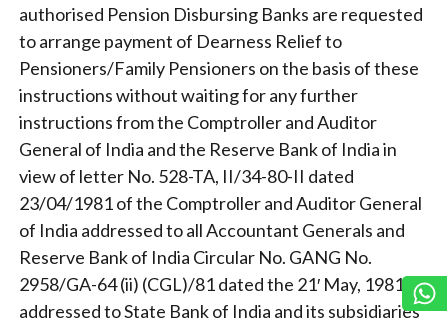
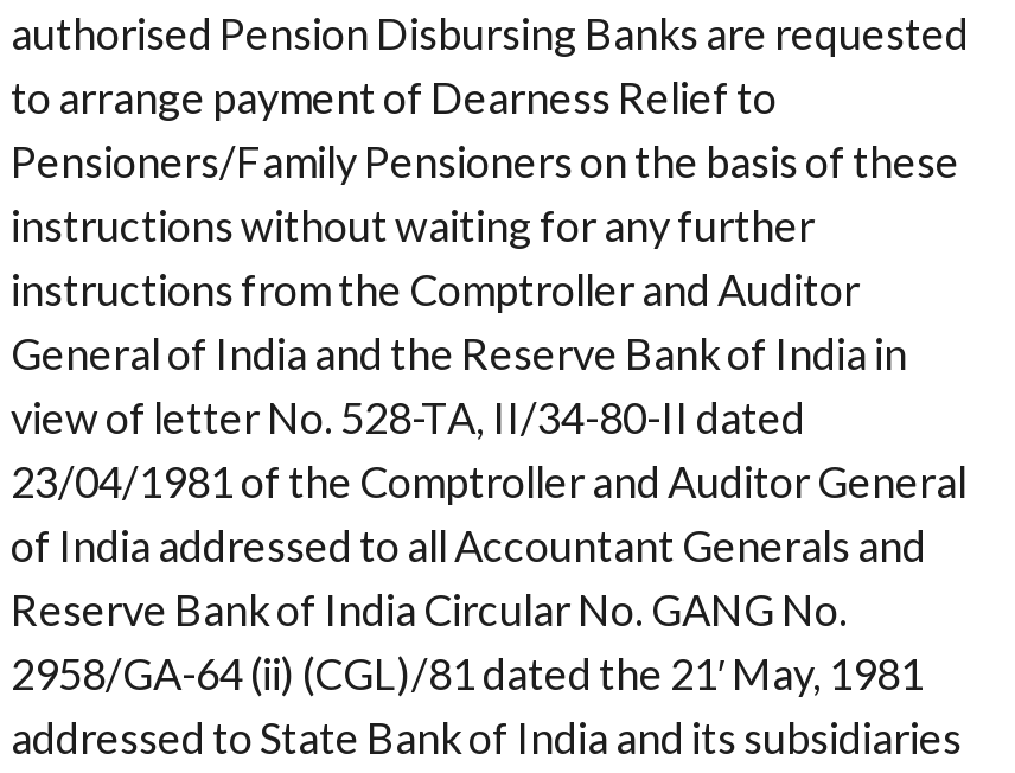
- [image]
